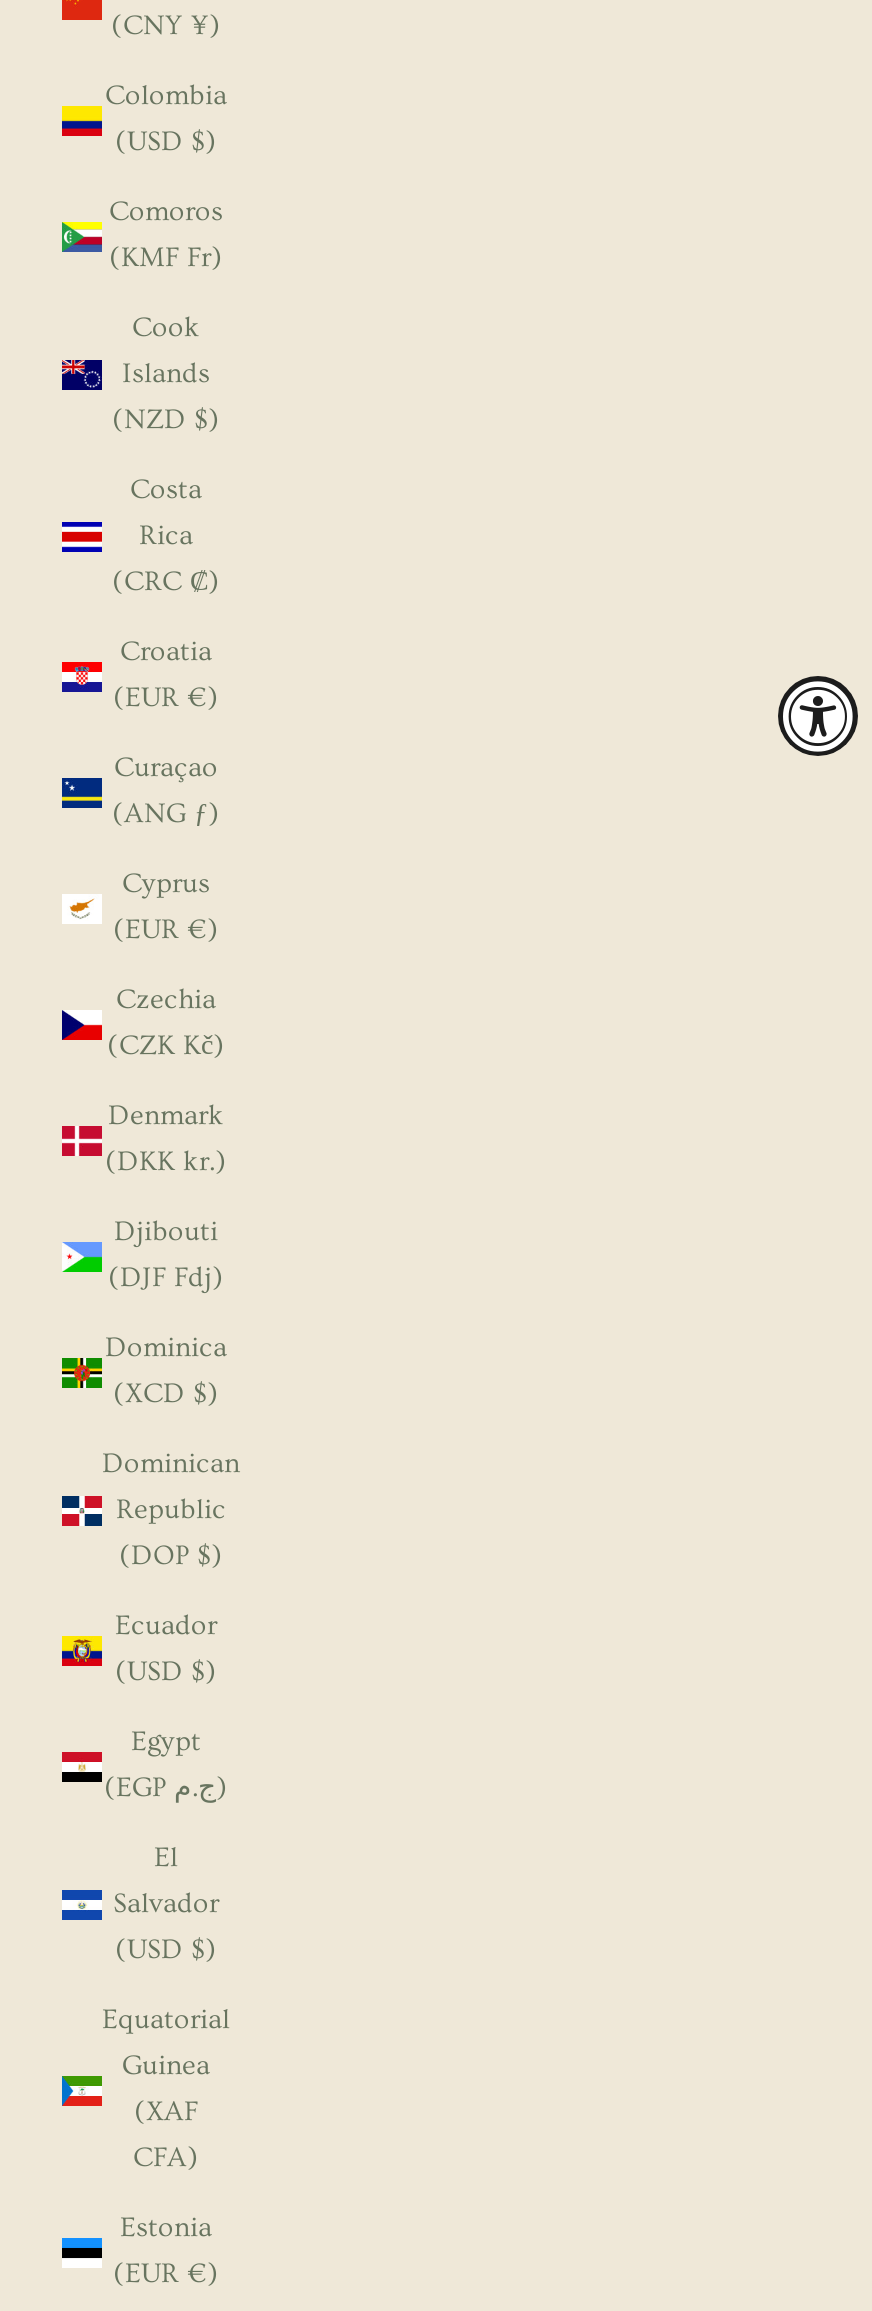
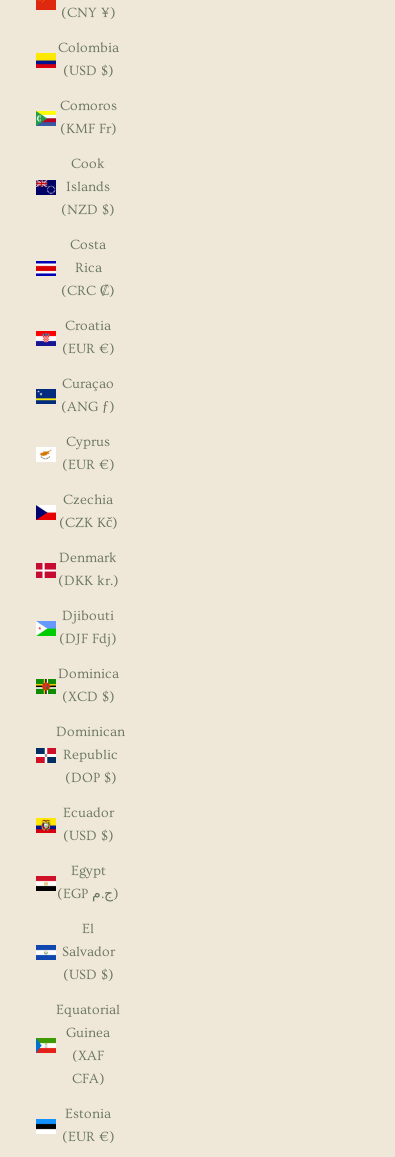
- [image]
